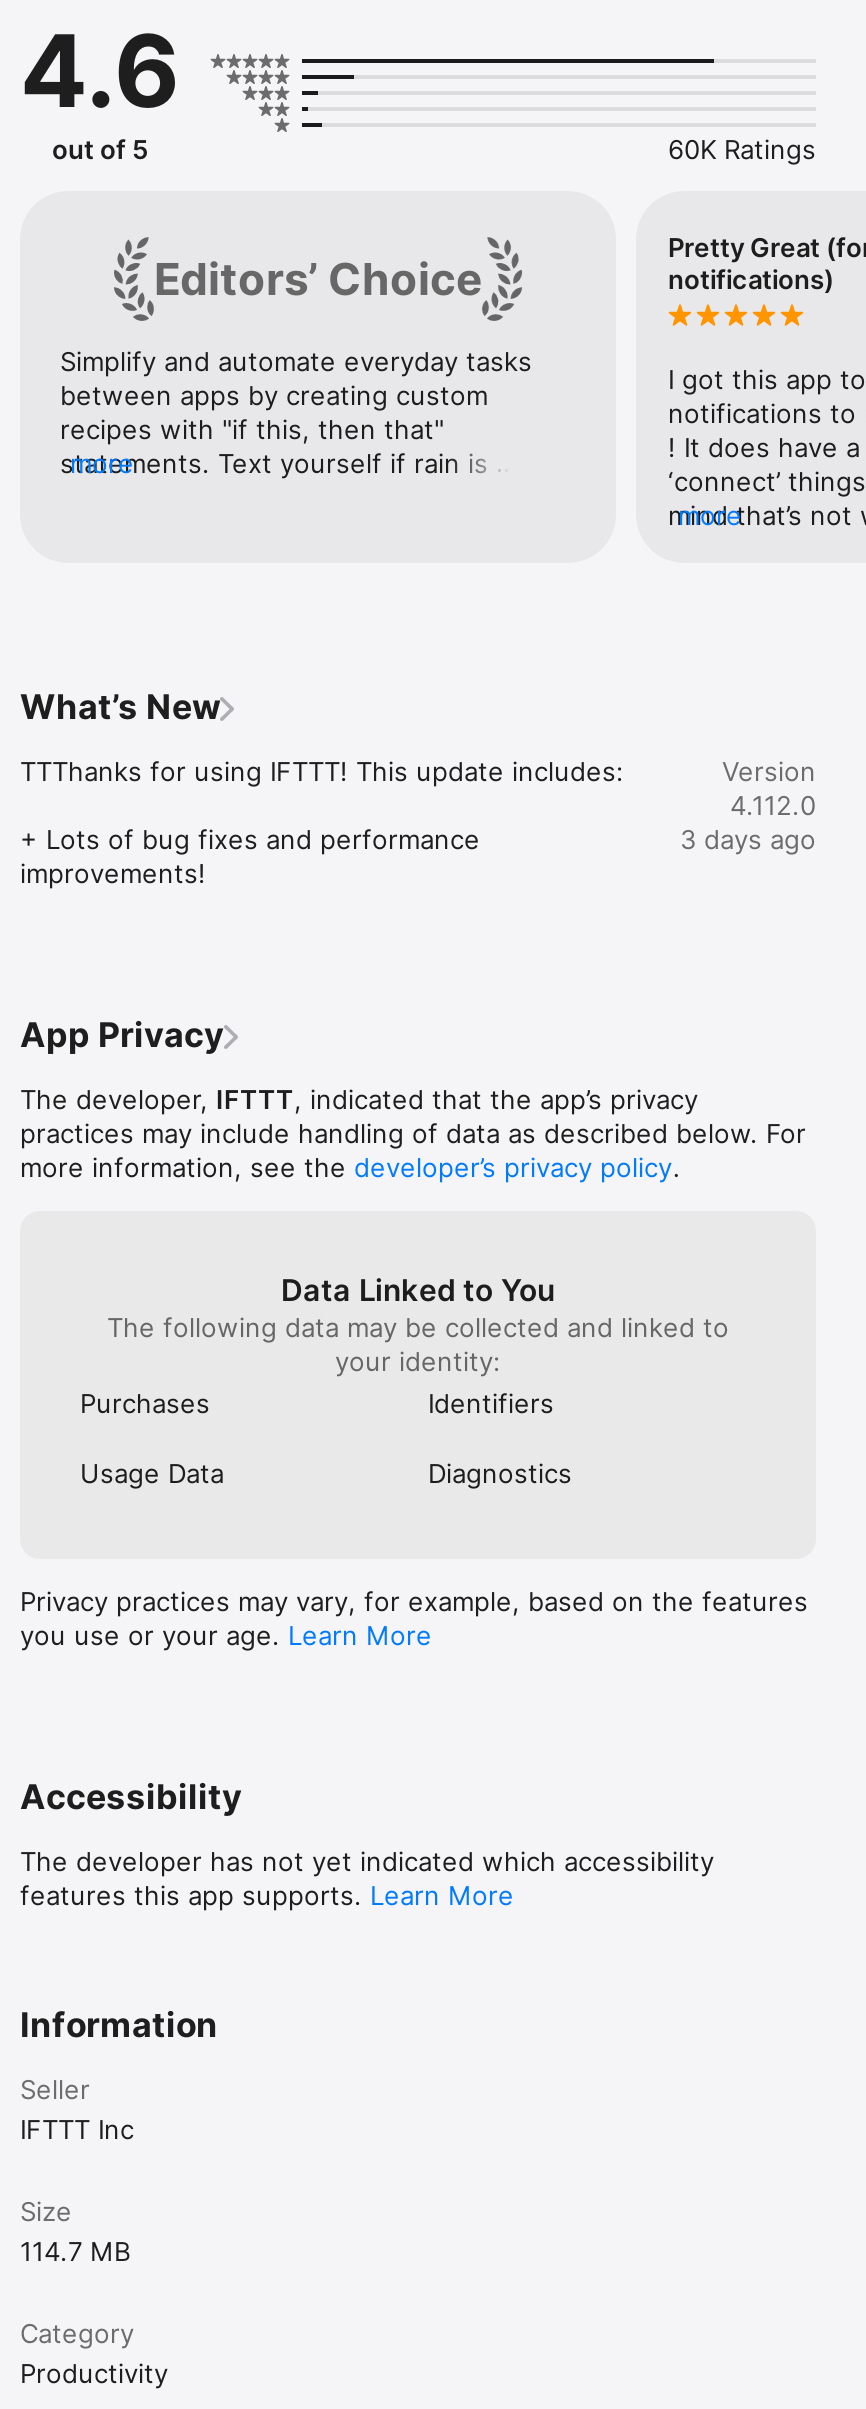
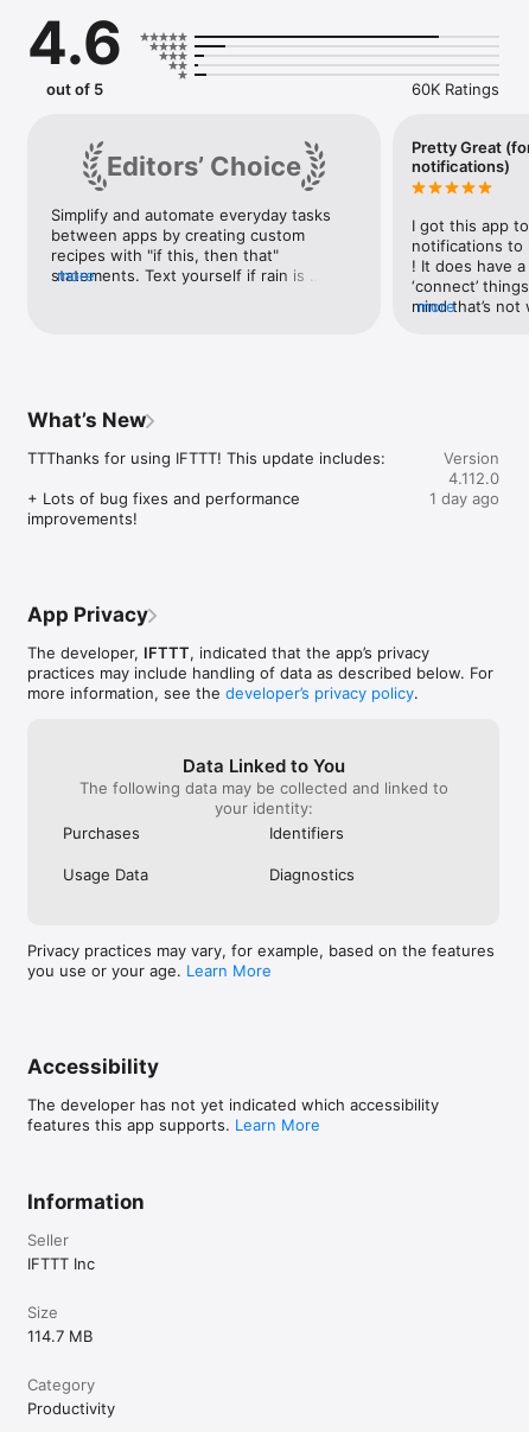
- 3 days ago
+ 1 day ago
